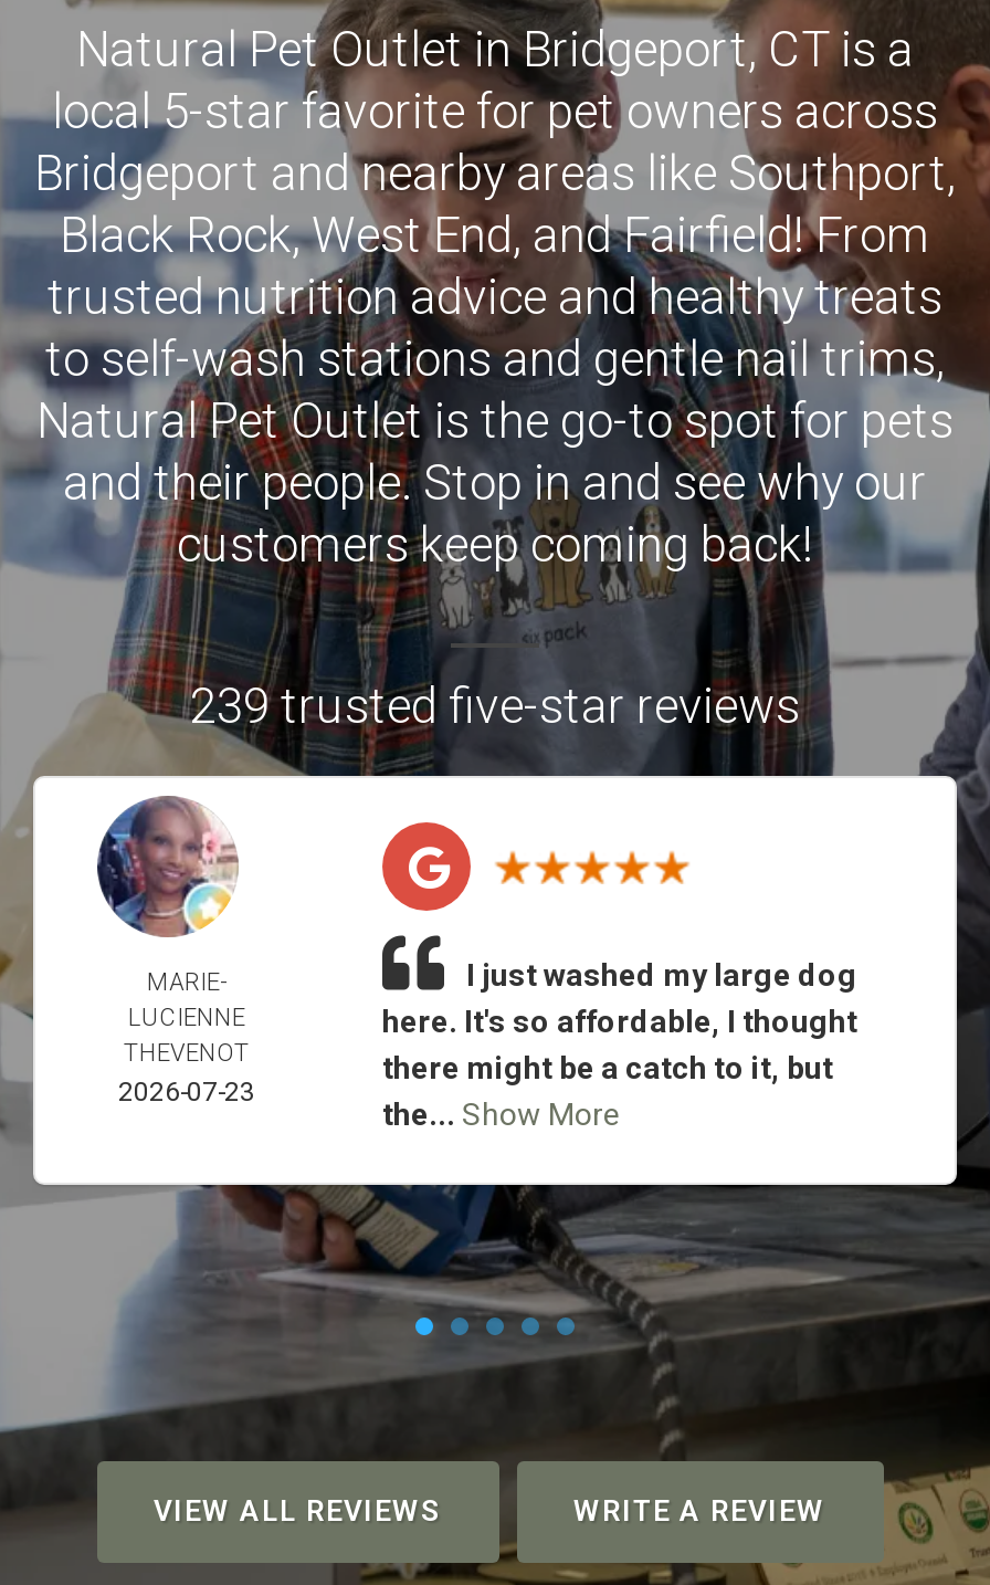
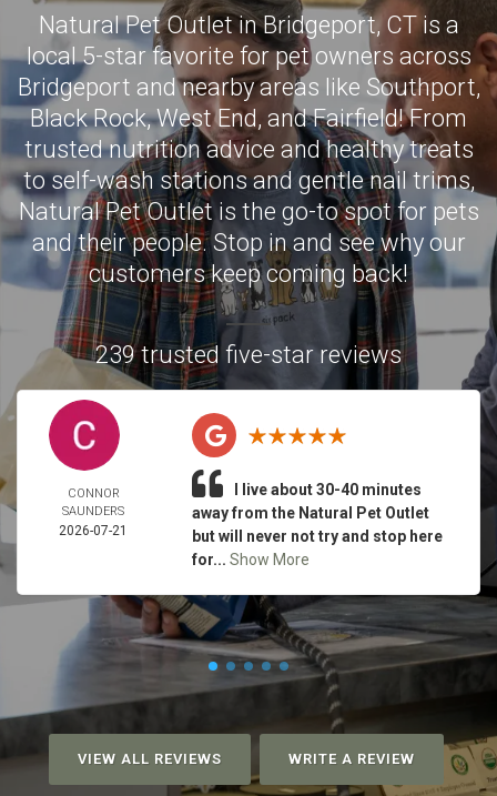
- [image]
- MARIE-
- LUCIENNE
- THEVENOT
- 2026-07-23
+ [image]
+ CONNOR
+ SAUNDERS
+ 2026-07-21

- I just washed my large dog
- here. It's so affordable, I thought
- there might be a catch to it, but
- the... Show More
+ I live about 30-40 minutes
+ away from the Natural Pet Outlet
+ but will never not try and stop here
+ for... Show More
